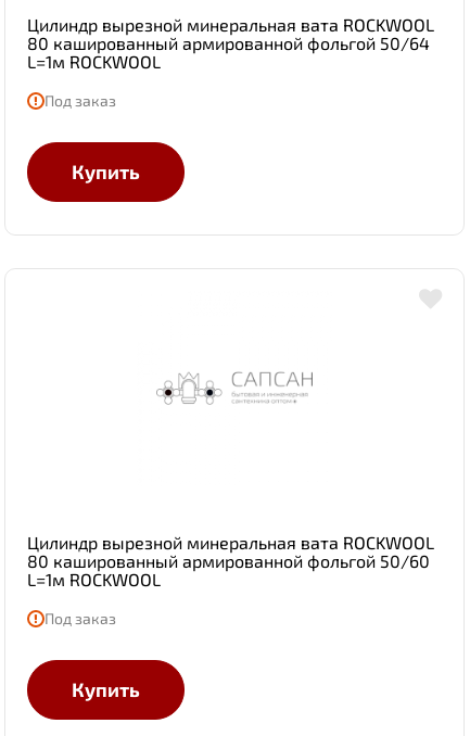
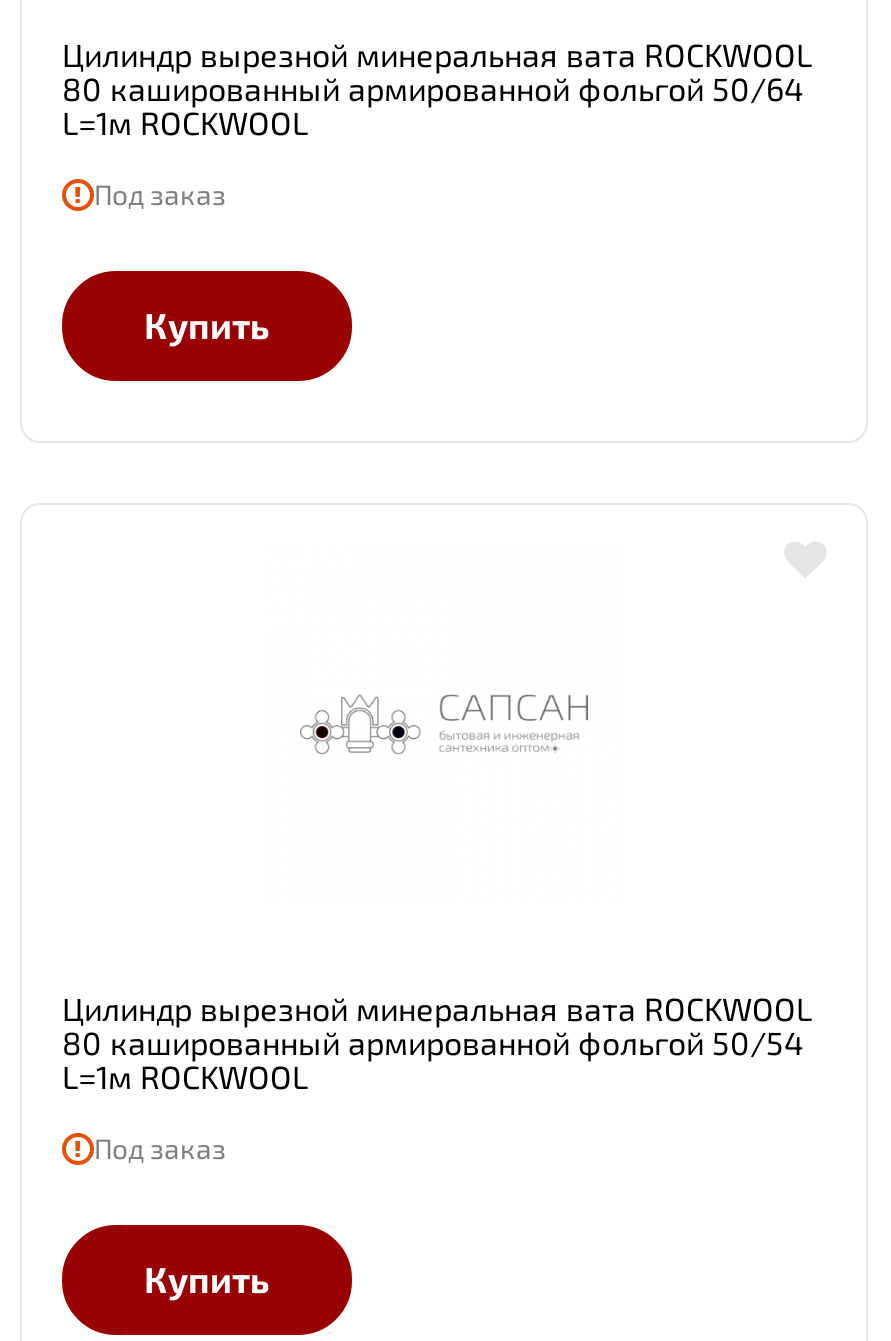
- 80 кашированный армированной фольгой 50/60
+ 80 кашированный армированной фольгой 50/54
